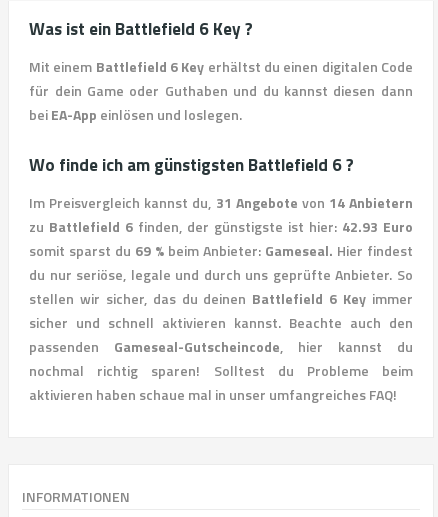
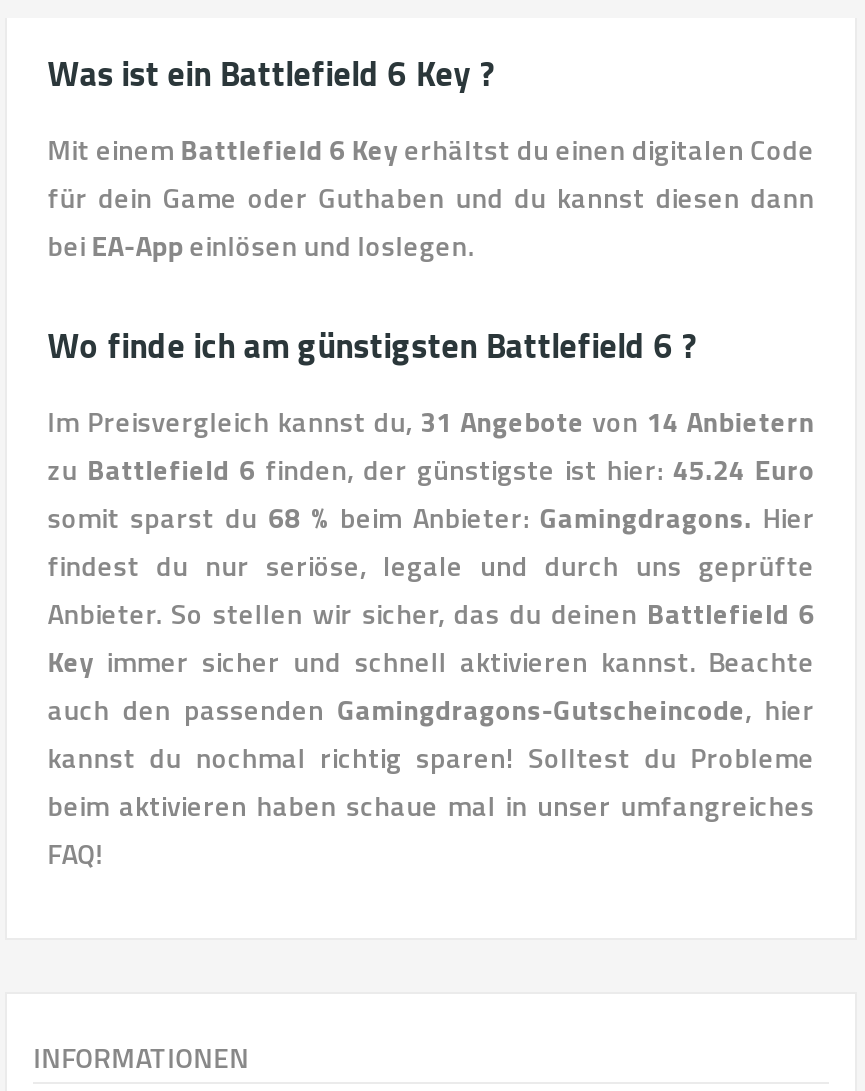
- zu Battlefield 6 finden, der günstigste ist hier: 42.93 Euro
- somit sparst du 69 % beim Anbieter: Gameseal. Hier findest
- du nur seriöse, legale und durch uns geprüfte Anbieter. So
- stellen wir sicher, das du deinen Battlefield 6 Key immer
- sicher und schnell aktivieren kannst. Beachte auch den
- passenden Gameseal-Gutscheincode, hier kannst du
- nochmal richtig sparen! Solltest du Probleme beim
- aktivieren haben schaue mal in unser umfangreiches FAQ!
+ zu Battlefield 6 finden, der günstigste ist hier: 45.24 Euro
+ somit sparst du 68 % beim Anbieter: Gamingdragons. Hier
+ findest du nur seriöse, legale und durch uns geprüfte
+ Anbieter. So stellen wir sicher, das du deinen Battlefield 6
+ Key immer sicher und schnell aktivieren kannst. Beachte
+ auch den passenden Gamingdragons-Gutscheincode, hier
+ kannst du nochmal richtig sparen! Solltest du Probleme
+ beim aktivieren haben schaue mal in unser umfangreiches
+ FAQ!
